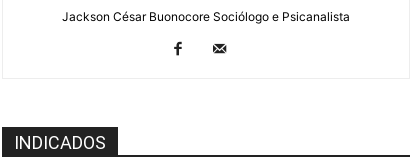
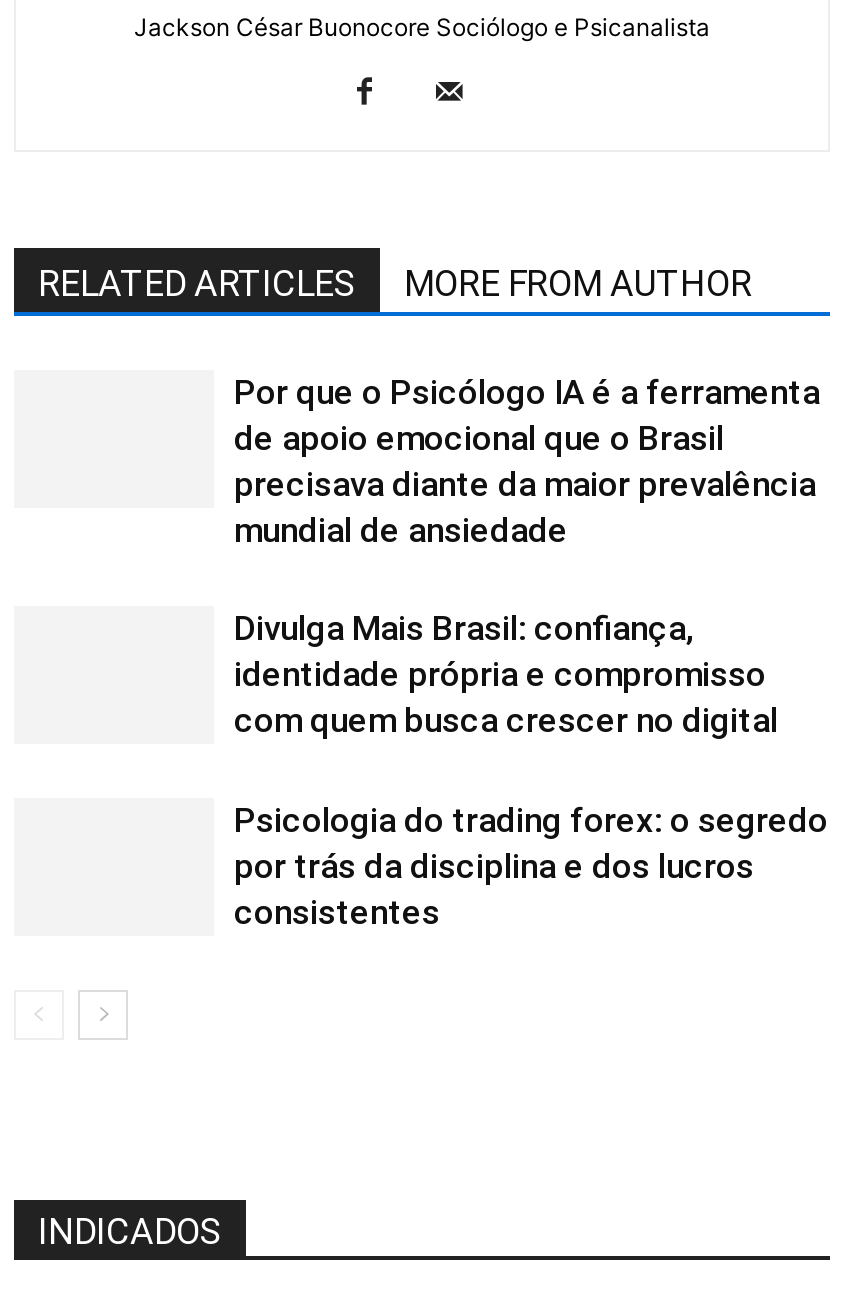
+ RELATED ARTICLES
+ MORE FROM AUTHOR
+ Por que o Psicólogo IA é a ferramenta
+ de apoio emocional que o Brasil
+ precisava diante da maior prevalência
+ mundial de ansiedade
+ Divulga Mais Brasil: confiança,
+ identidade própria e compromisso
+ com quem busca crescer no digital
+ Psicologia do trading forex: o segredo
+ por trás da disciplina e dos lucros
+ consistentes
